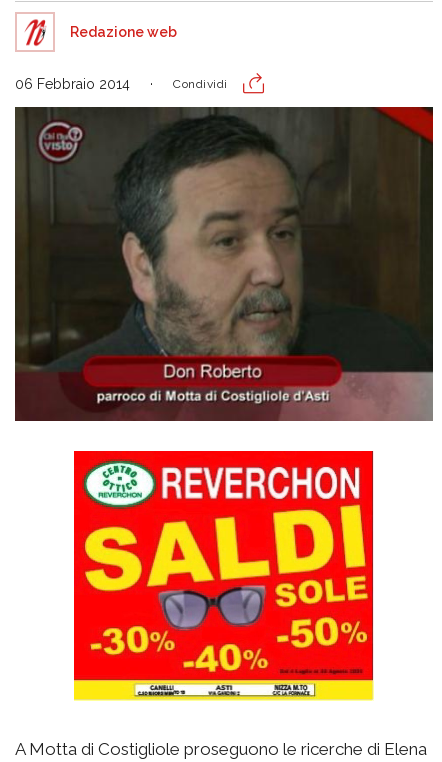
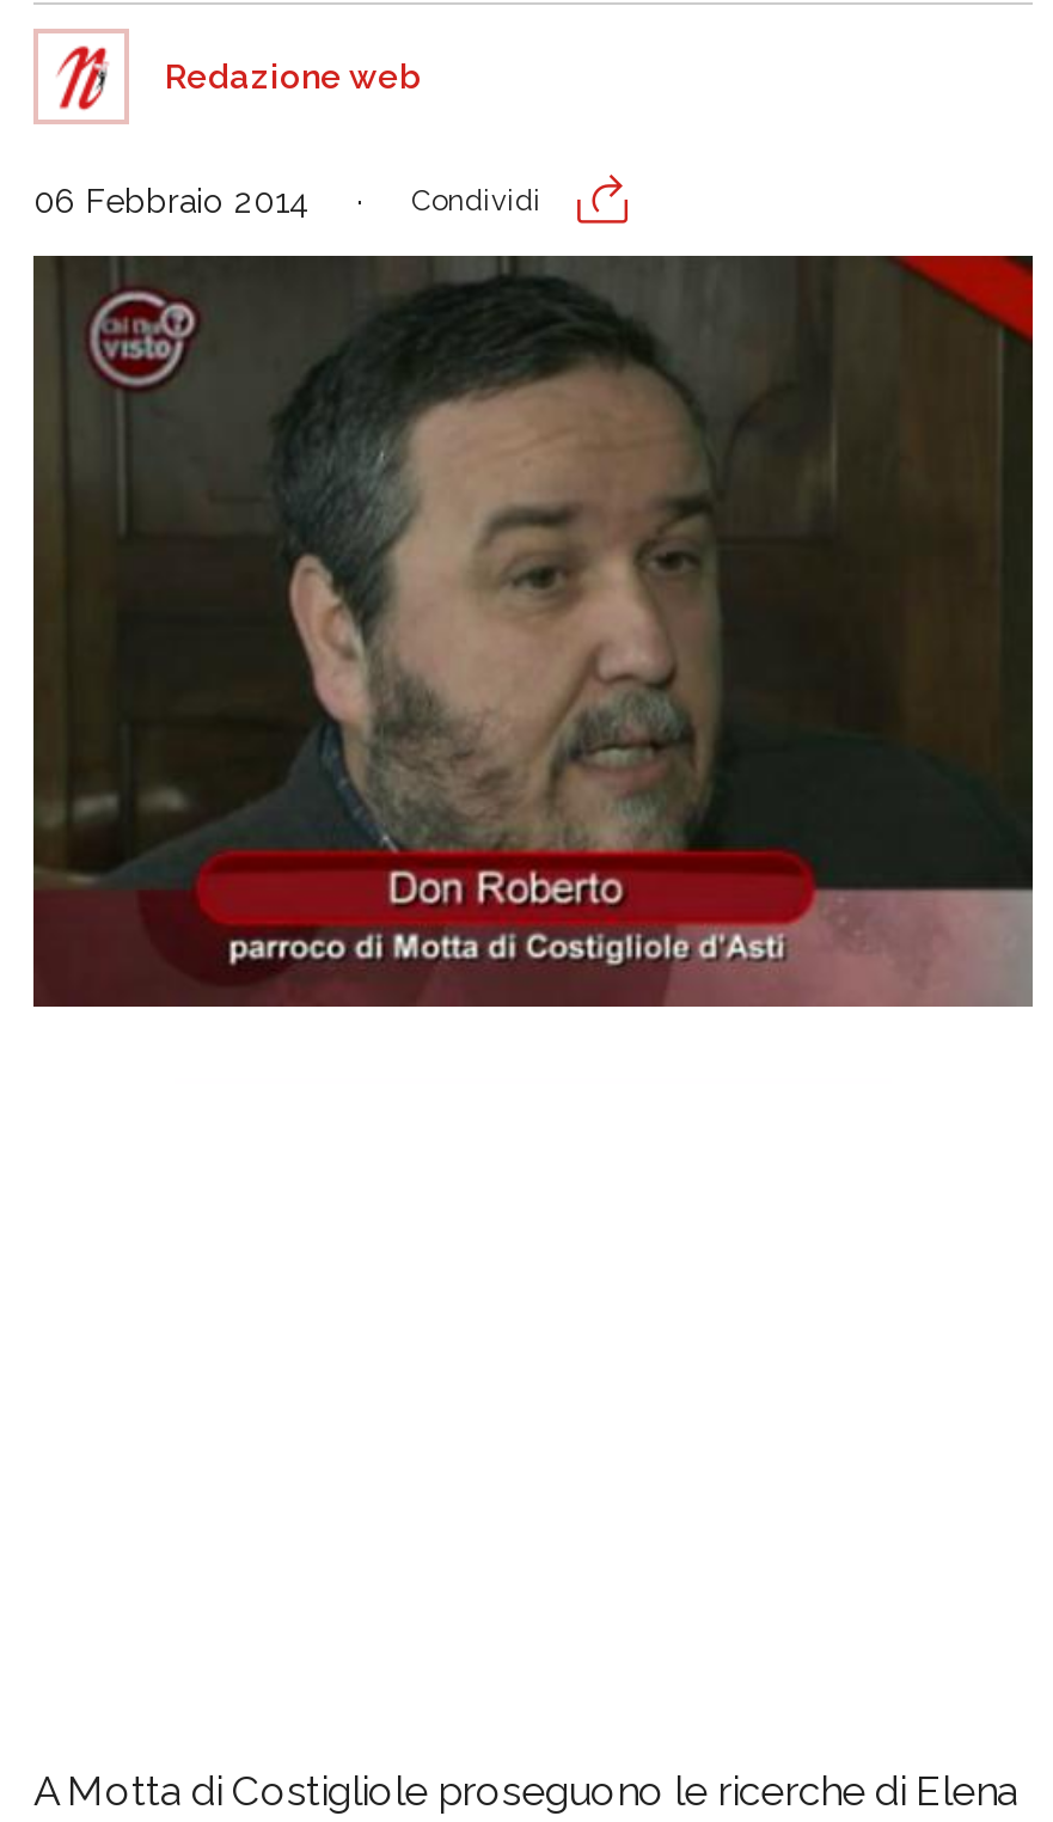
- [image]
